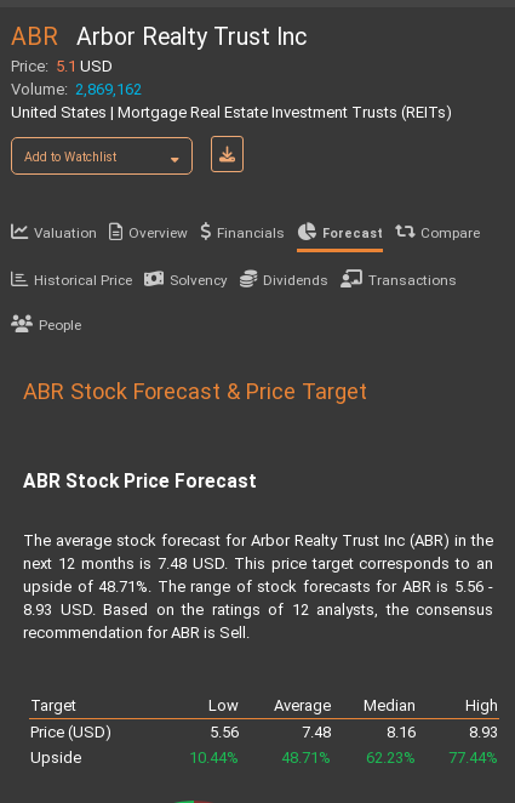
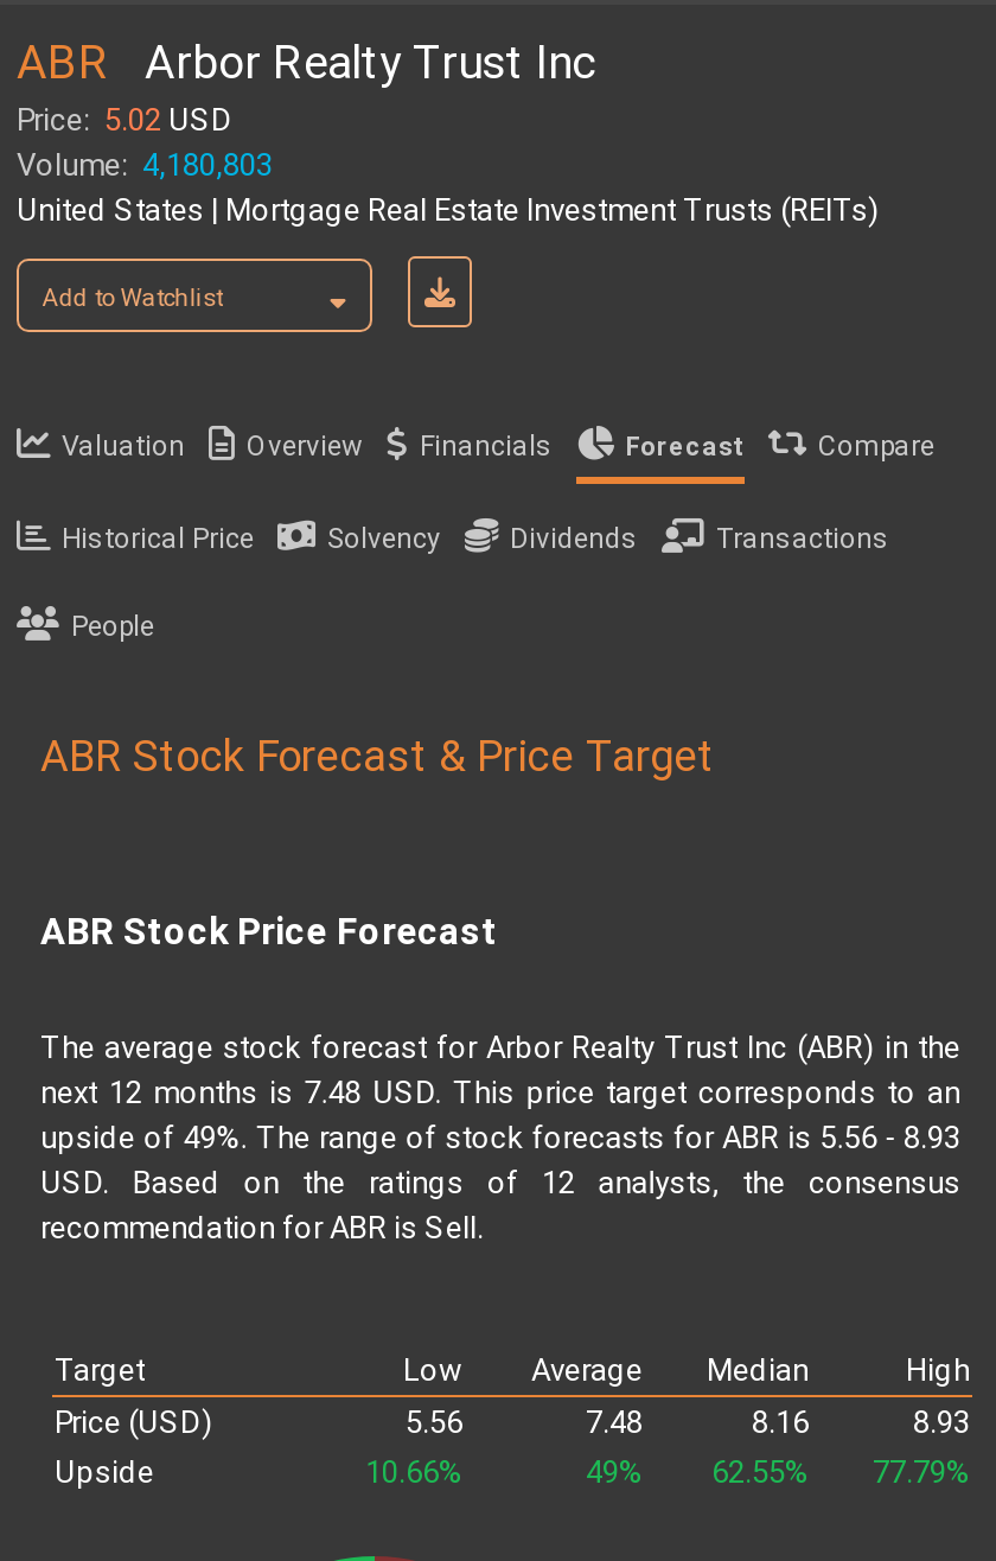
- Price: 5.1 USD
+ Price: 5.02 USD

- Volume: 2,869,162
+ Volume: 4,180,803

- upside of 48.71%. The range of stock forecasts for ABR is 5.56 -
- 8.93 USD. Based on the ratings of 12 analysts, the consensus
+ upside of 49%. The range of stock forecasts for ABR is 5.56 - 8.93
+ USD. Based on the ratings of 12 analysts, the consensus

- 10.44%
+ 10.66%

- 48.71%
+ 49%

- 62.23%
+ 62.55%

- 77.44%
+ 77.79%
